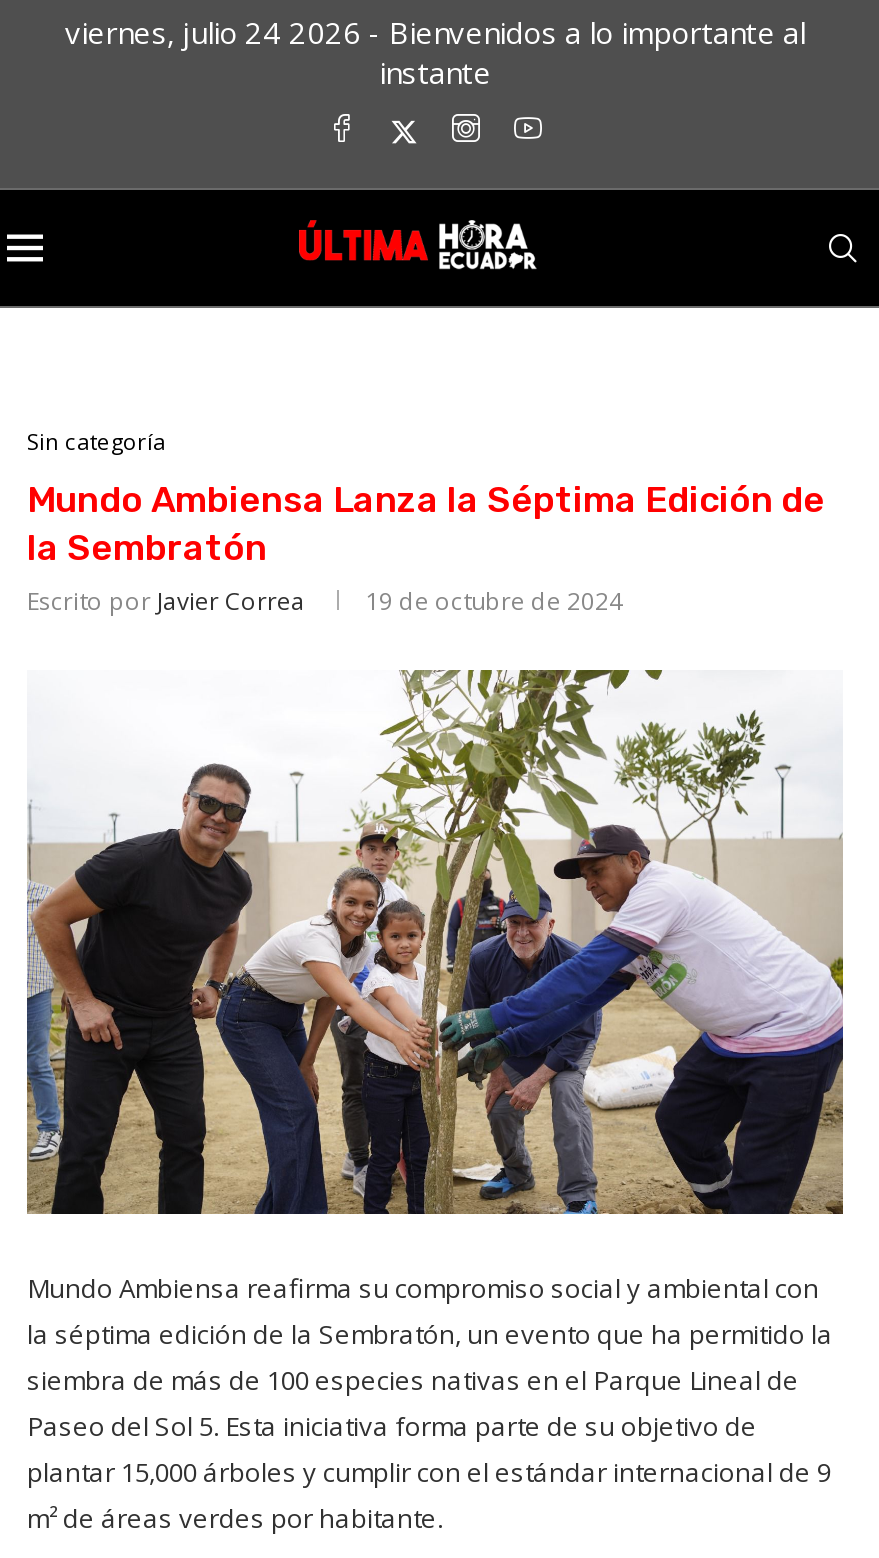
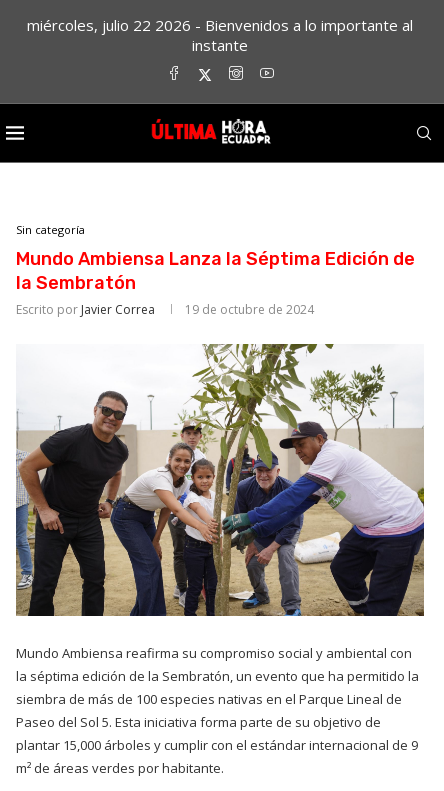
- viernes, julio 24 2026 - Bienvenidos a lo importante al
+ miércoles, julio 22 2026 - Bienvenidos a lo importante al
